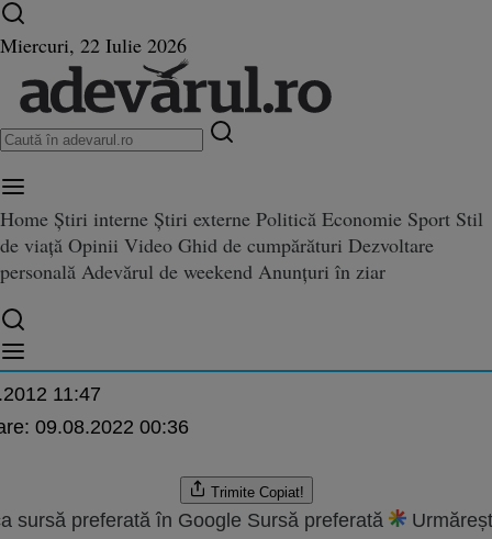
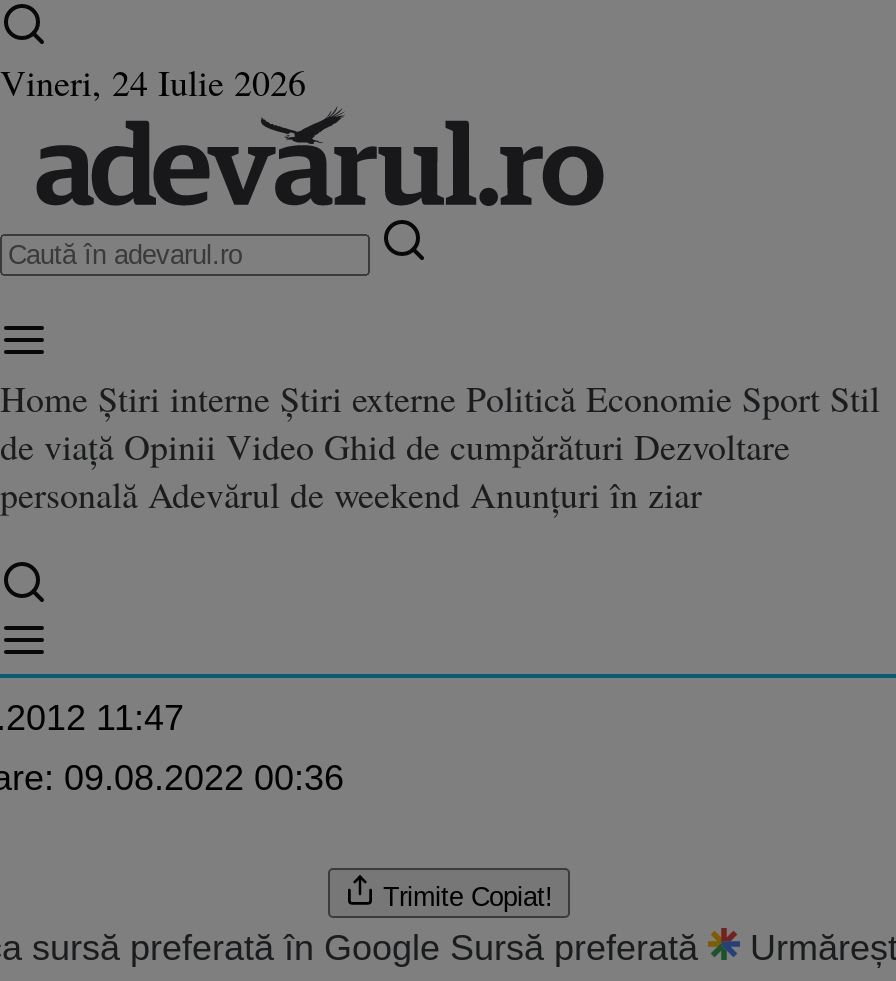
- Miercuri, 22 Iulie 2026
+ Vineri, 24 Iulie 2026
